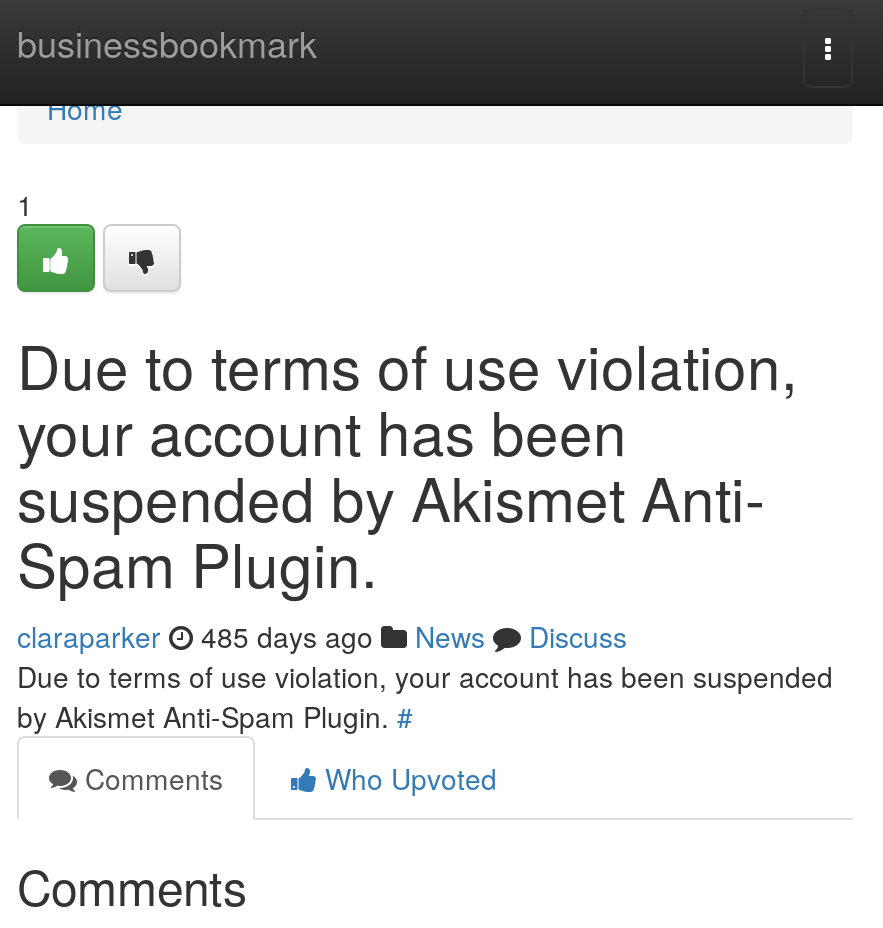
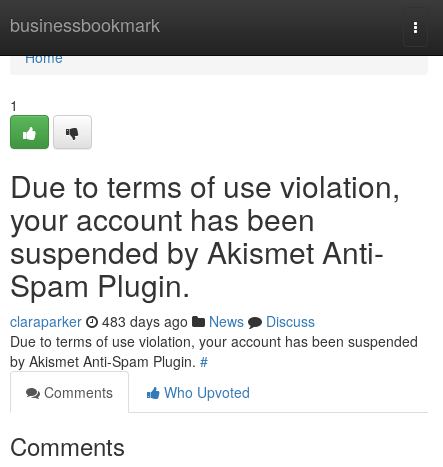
- claraparker 485 days ago News Discuss
+ claraparker 483 days ago News Discuss
